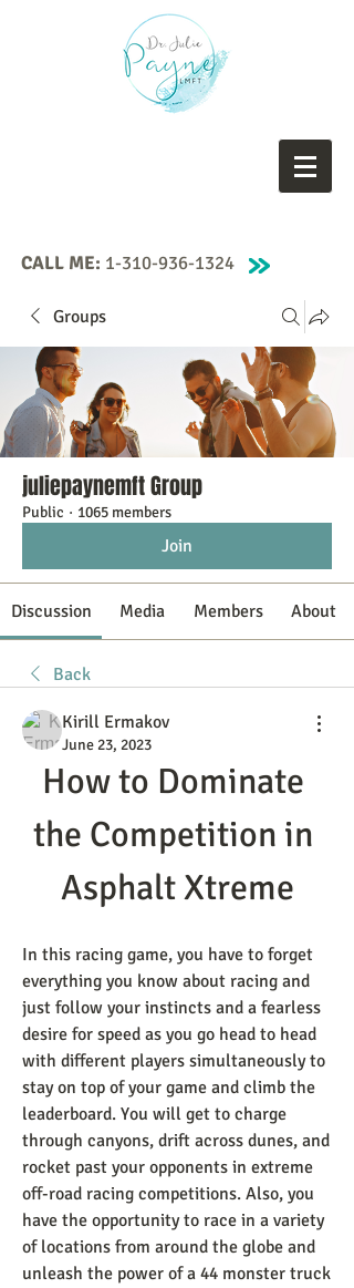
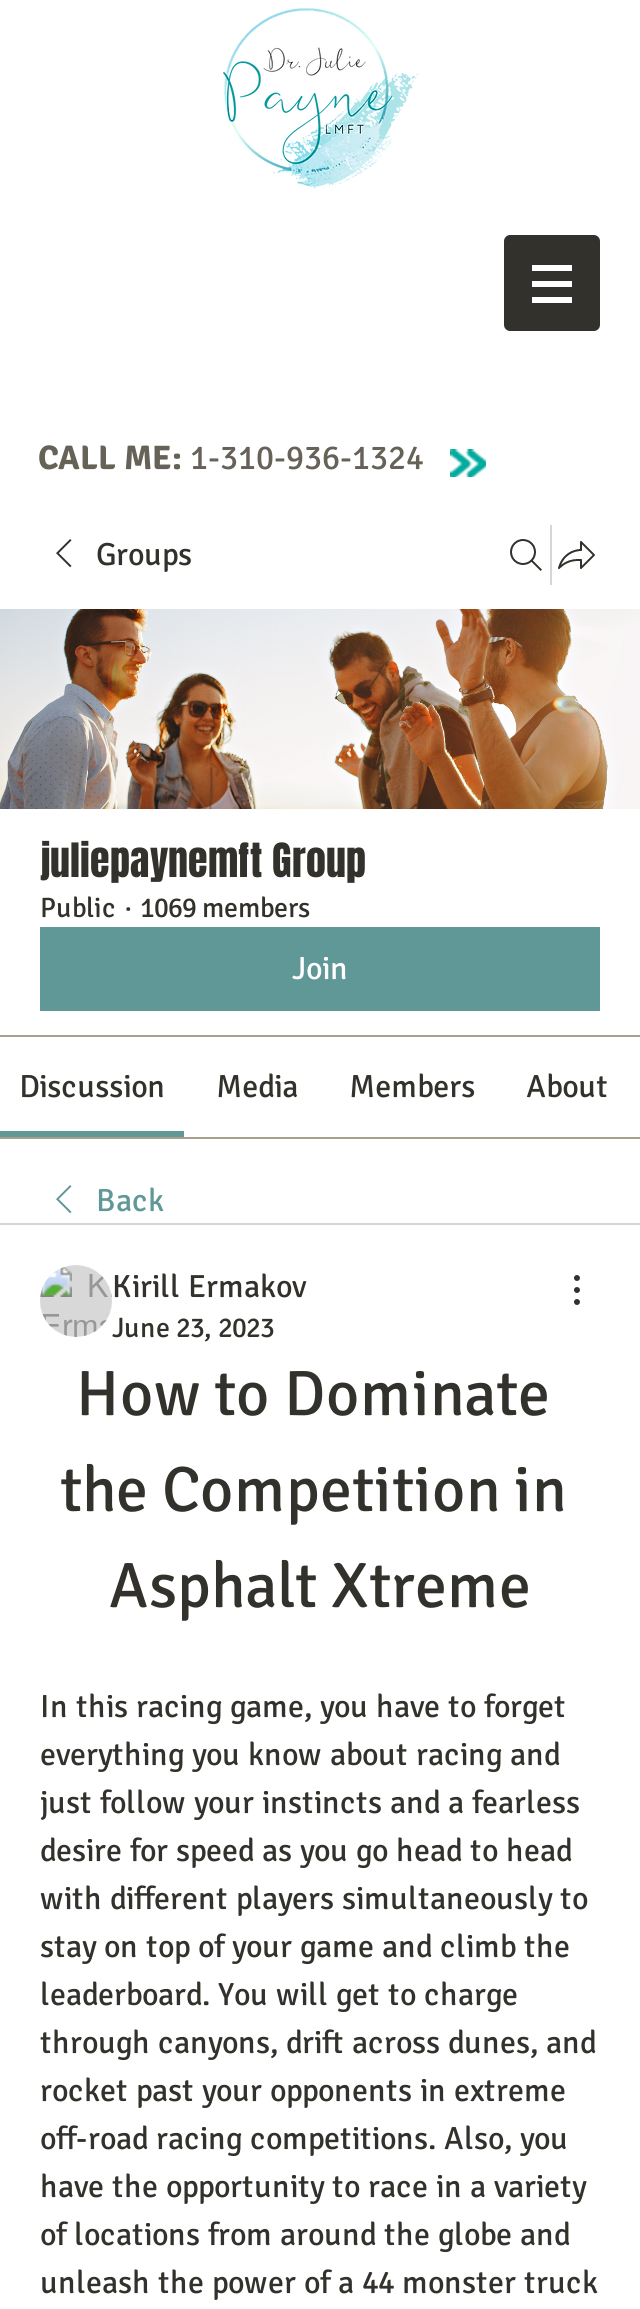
- Public · 1065 members
+ Public · 1069 members
